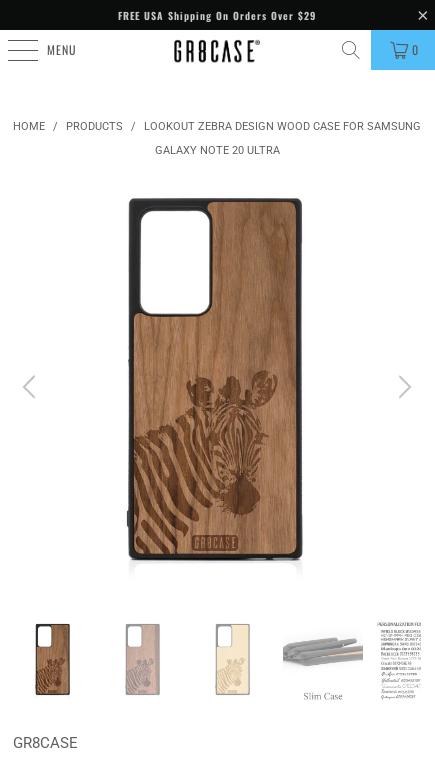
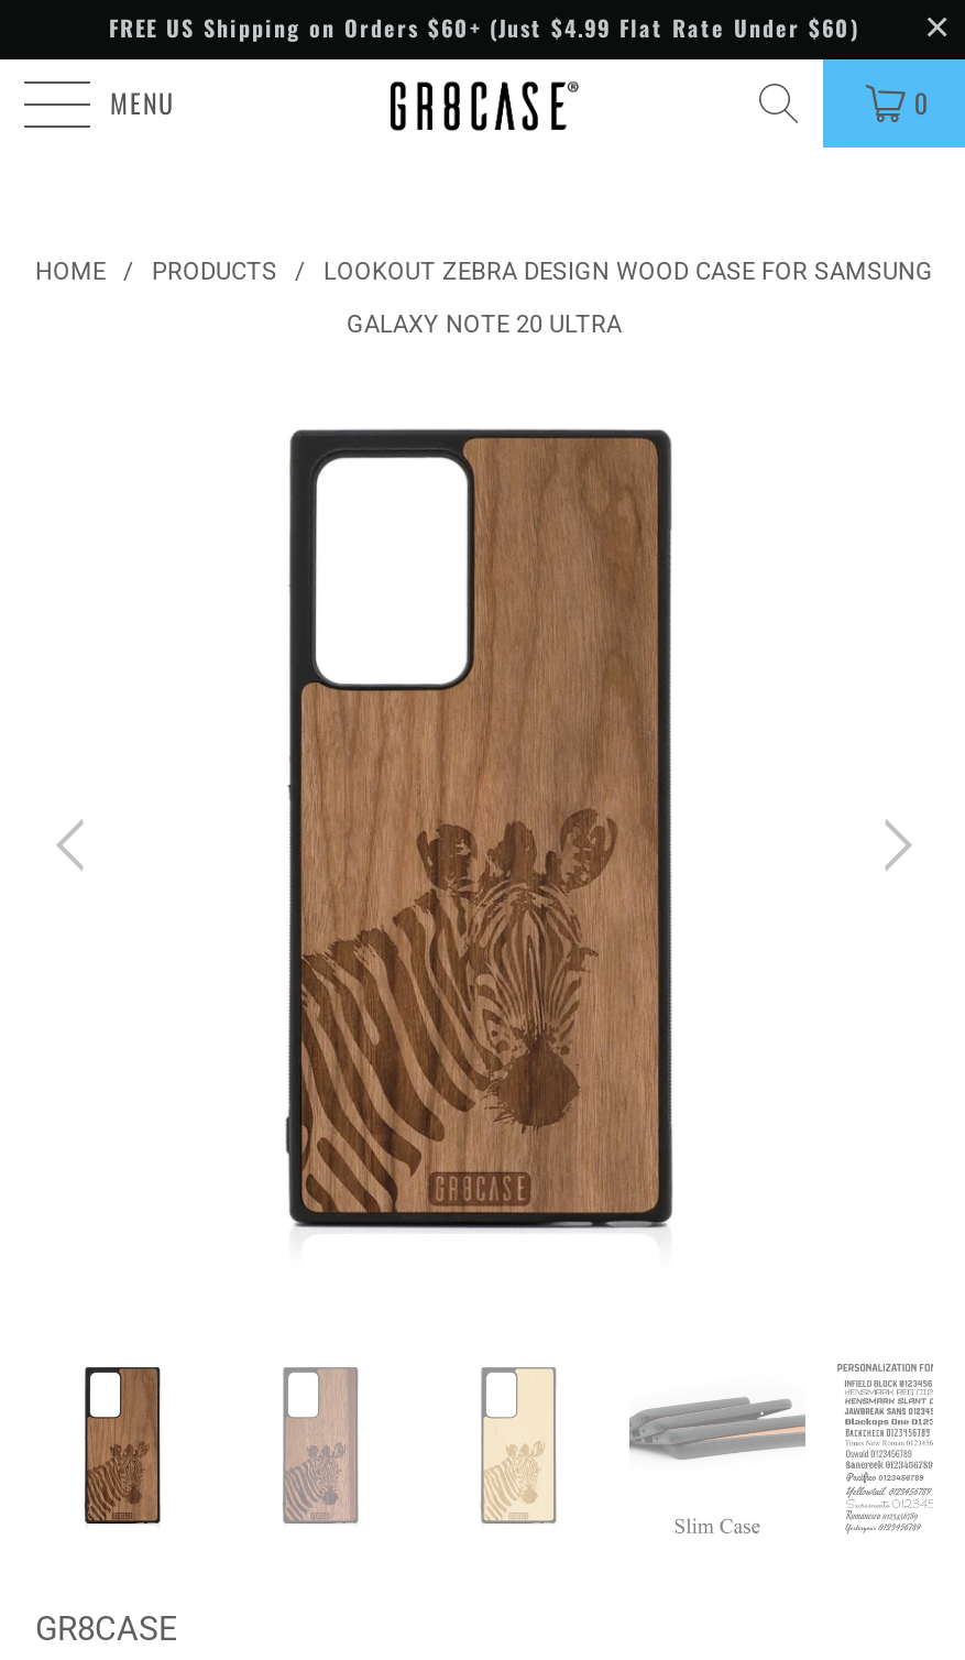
- FREE USA Shipping On Orders Over $29
+ FREE US Shipping on Orders $60+ (Just $4.99 Flat Rate Under $60)
